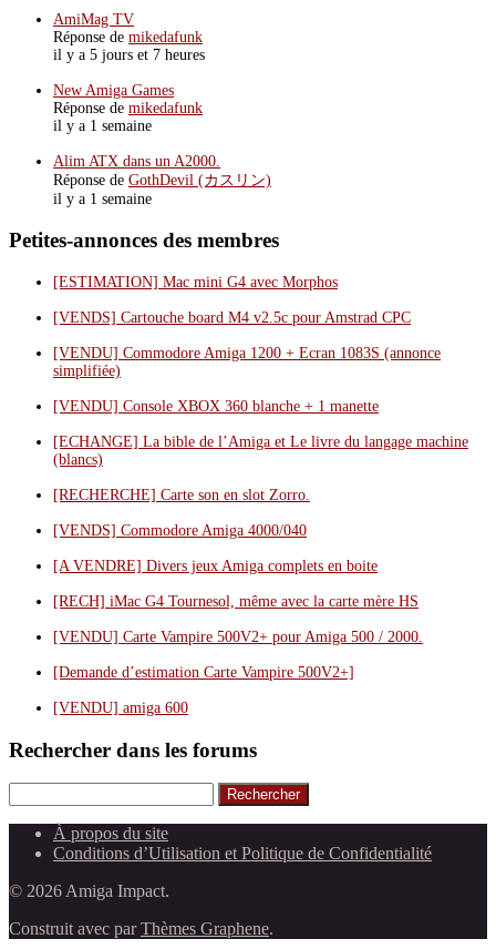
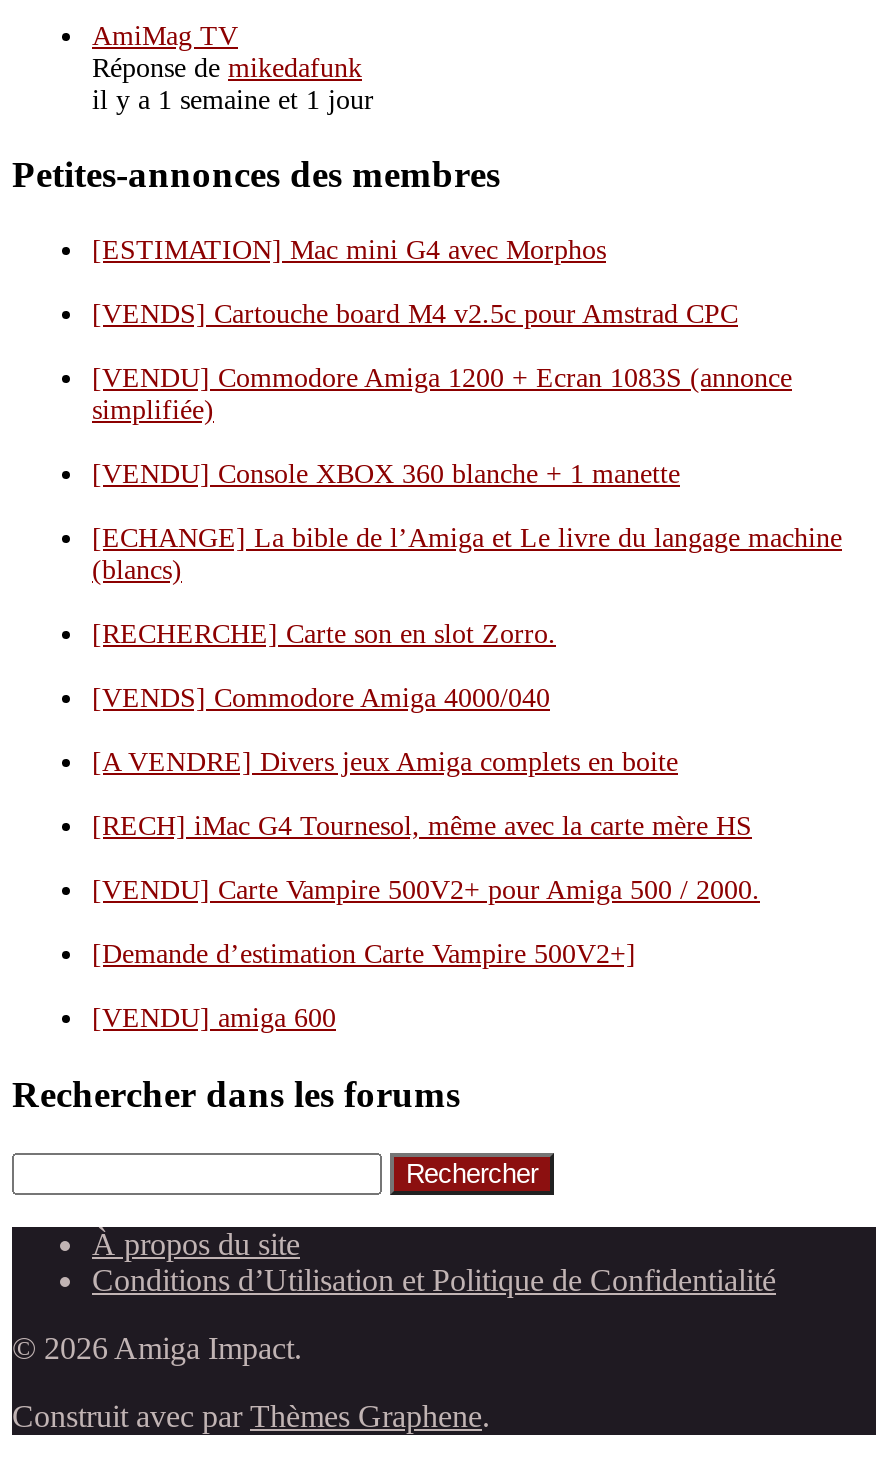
- il y a 5 jours et 7 heures
- New Amiga Games
- Réponse de mikedafunk
- il y a 1 semaine
- Alim ATX dans un A2000.
- Réponse de GothDevil (カスリン)
- il y a 1 semaine
+ il y a 1 semaine et 1 jour
